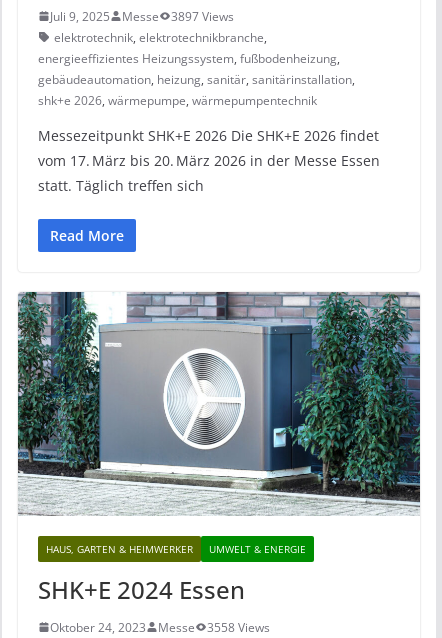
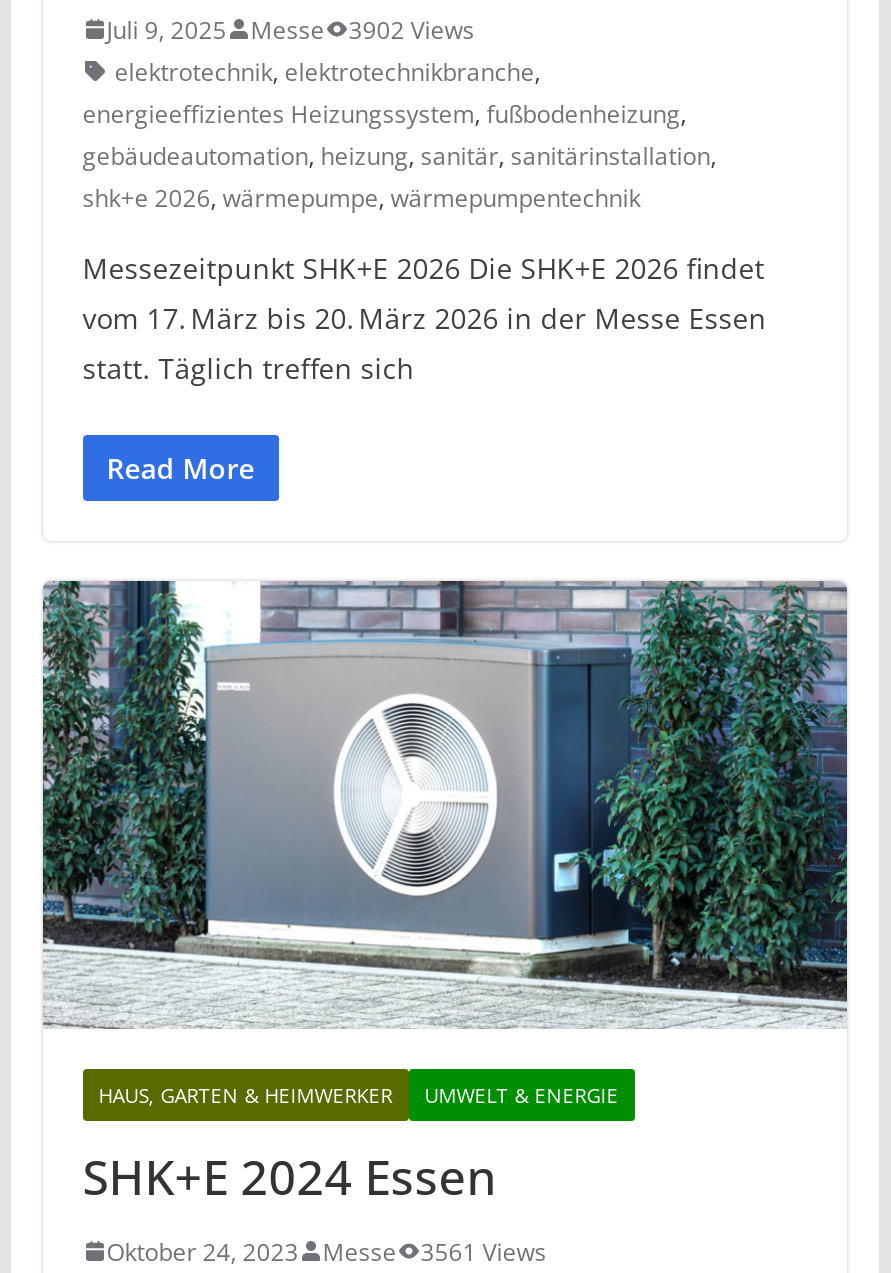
- Juli 9, 2025 Messe 3897 Views
+ Juli 9, 2025 Messe 3902 Views

- Oktober 24, 2023 Messe 3558 Views
+ Oktober 24, 2023 Messe 3561 Views
